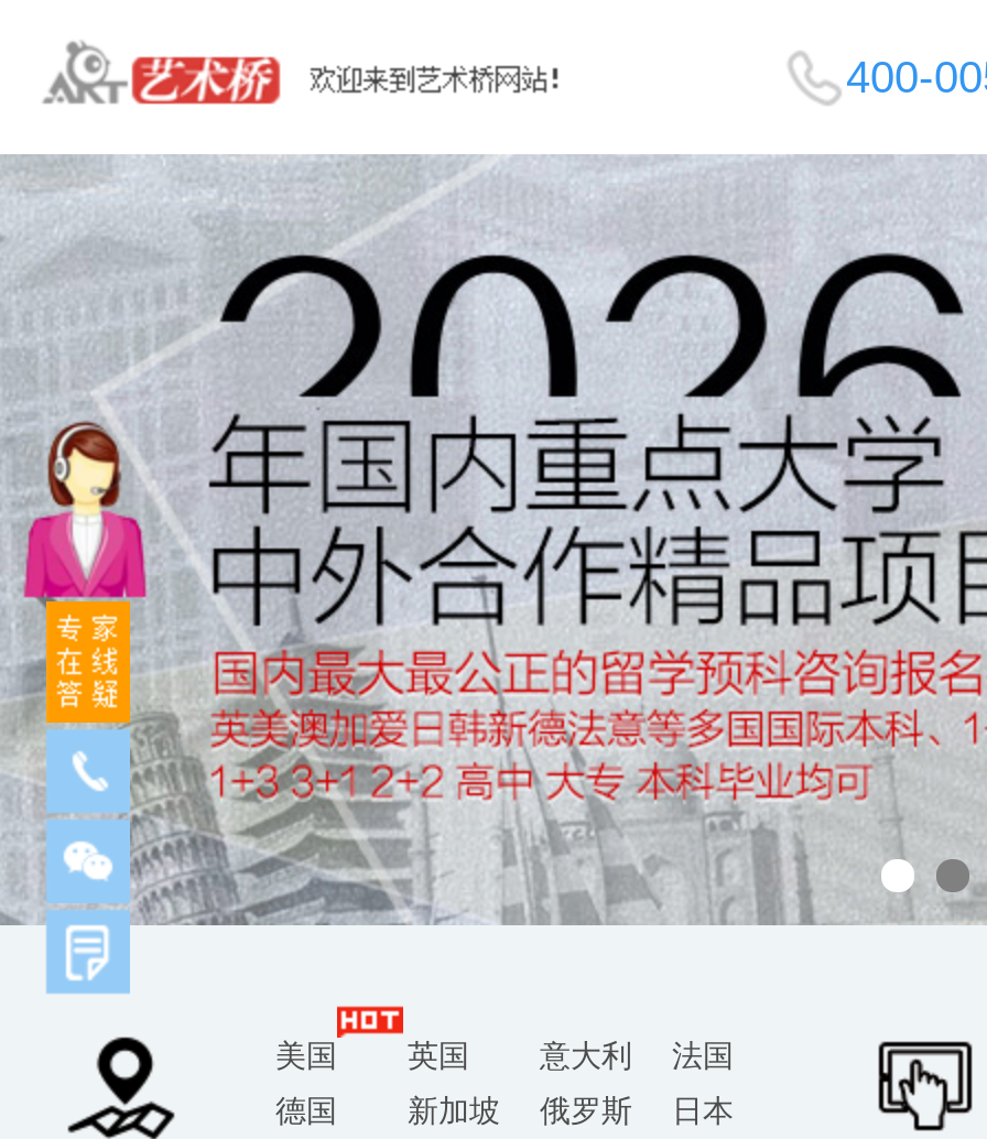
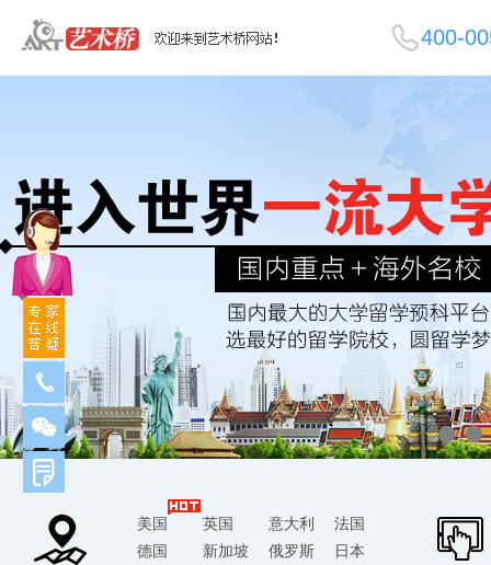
- [image]
+ [image]
